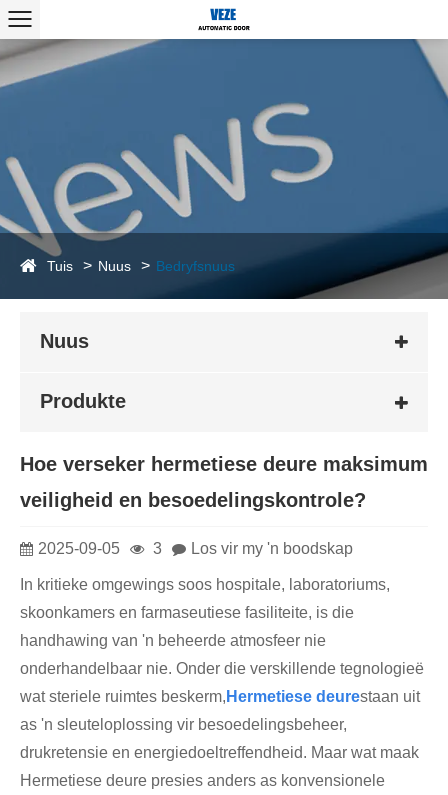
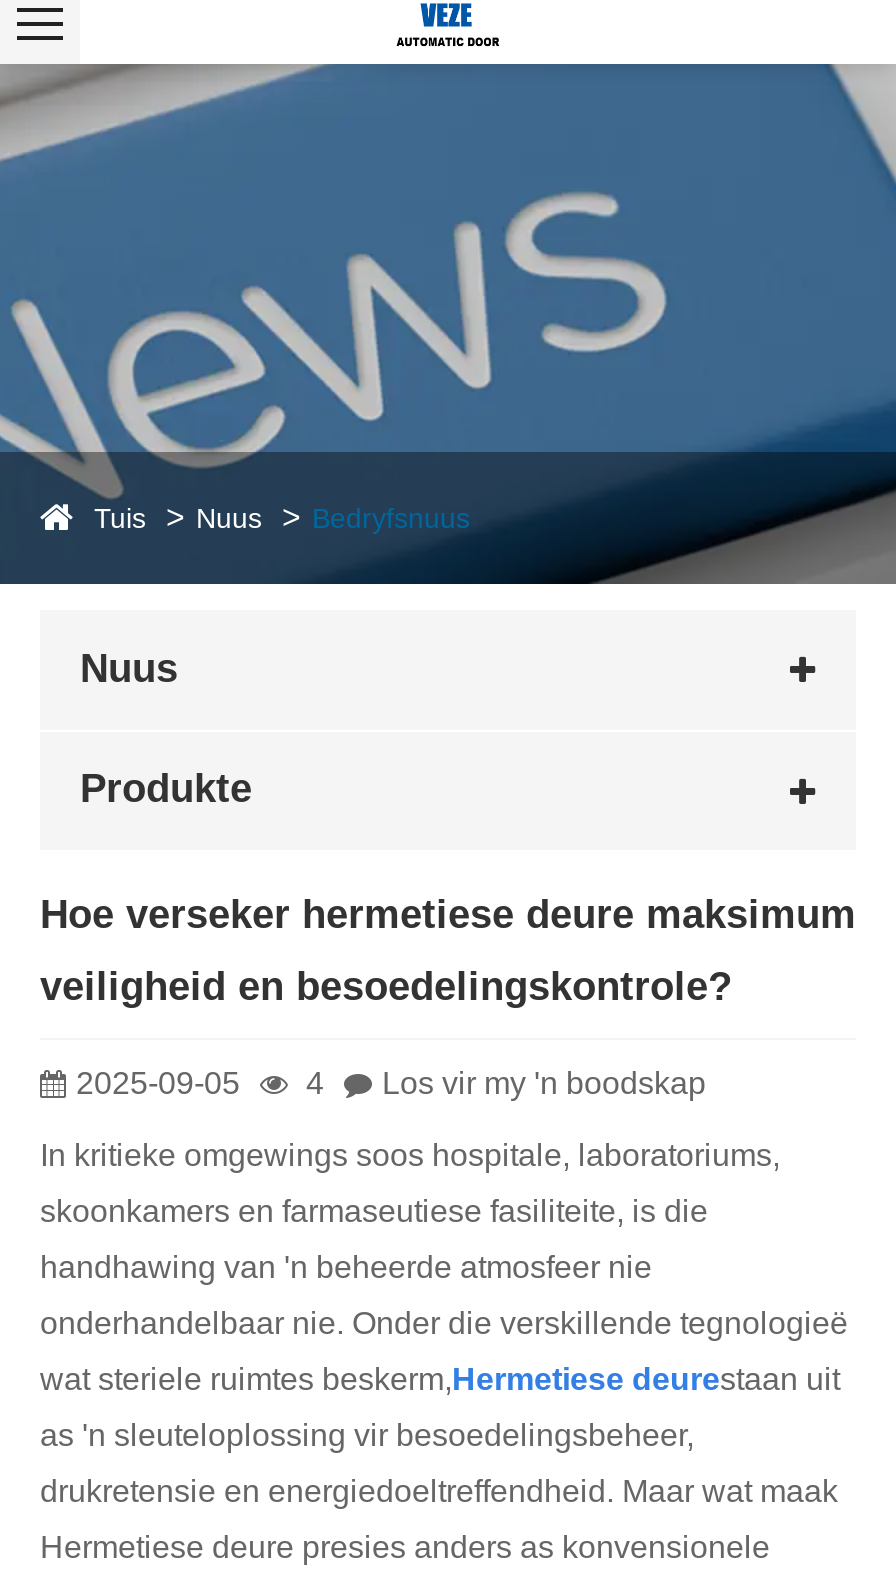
- 2025-09-05 3 Los vir my 'n boodskap
+ 2025-09-05 4 Los vir my 'n boodskap
